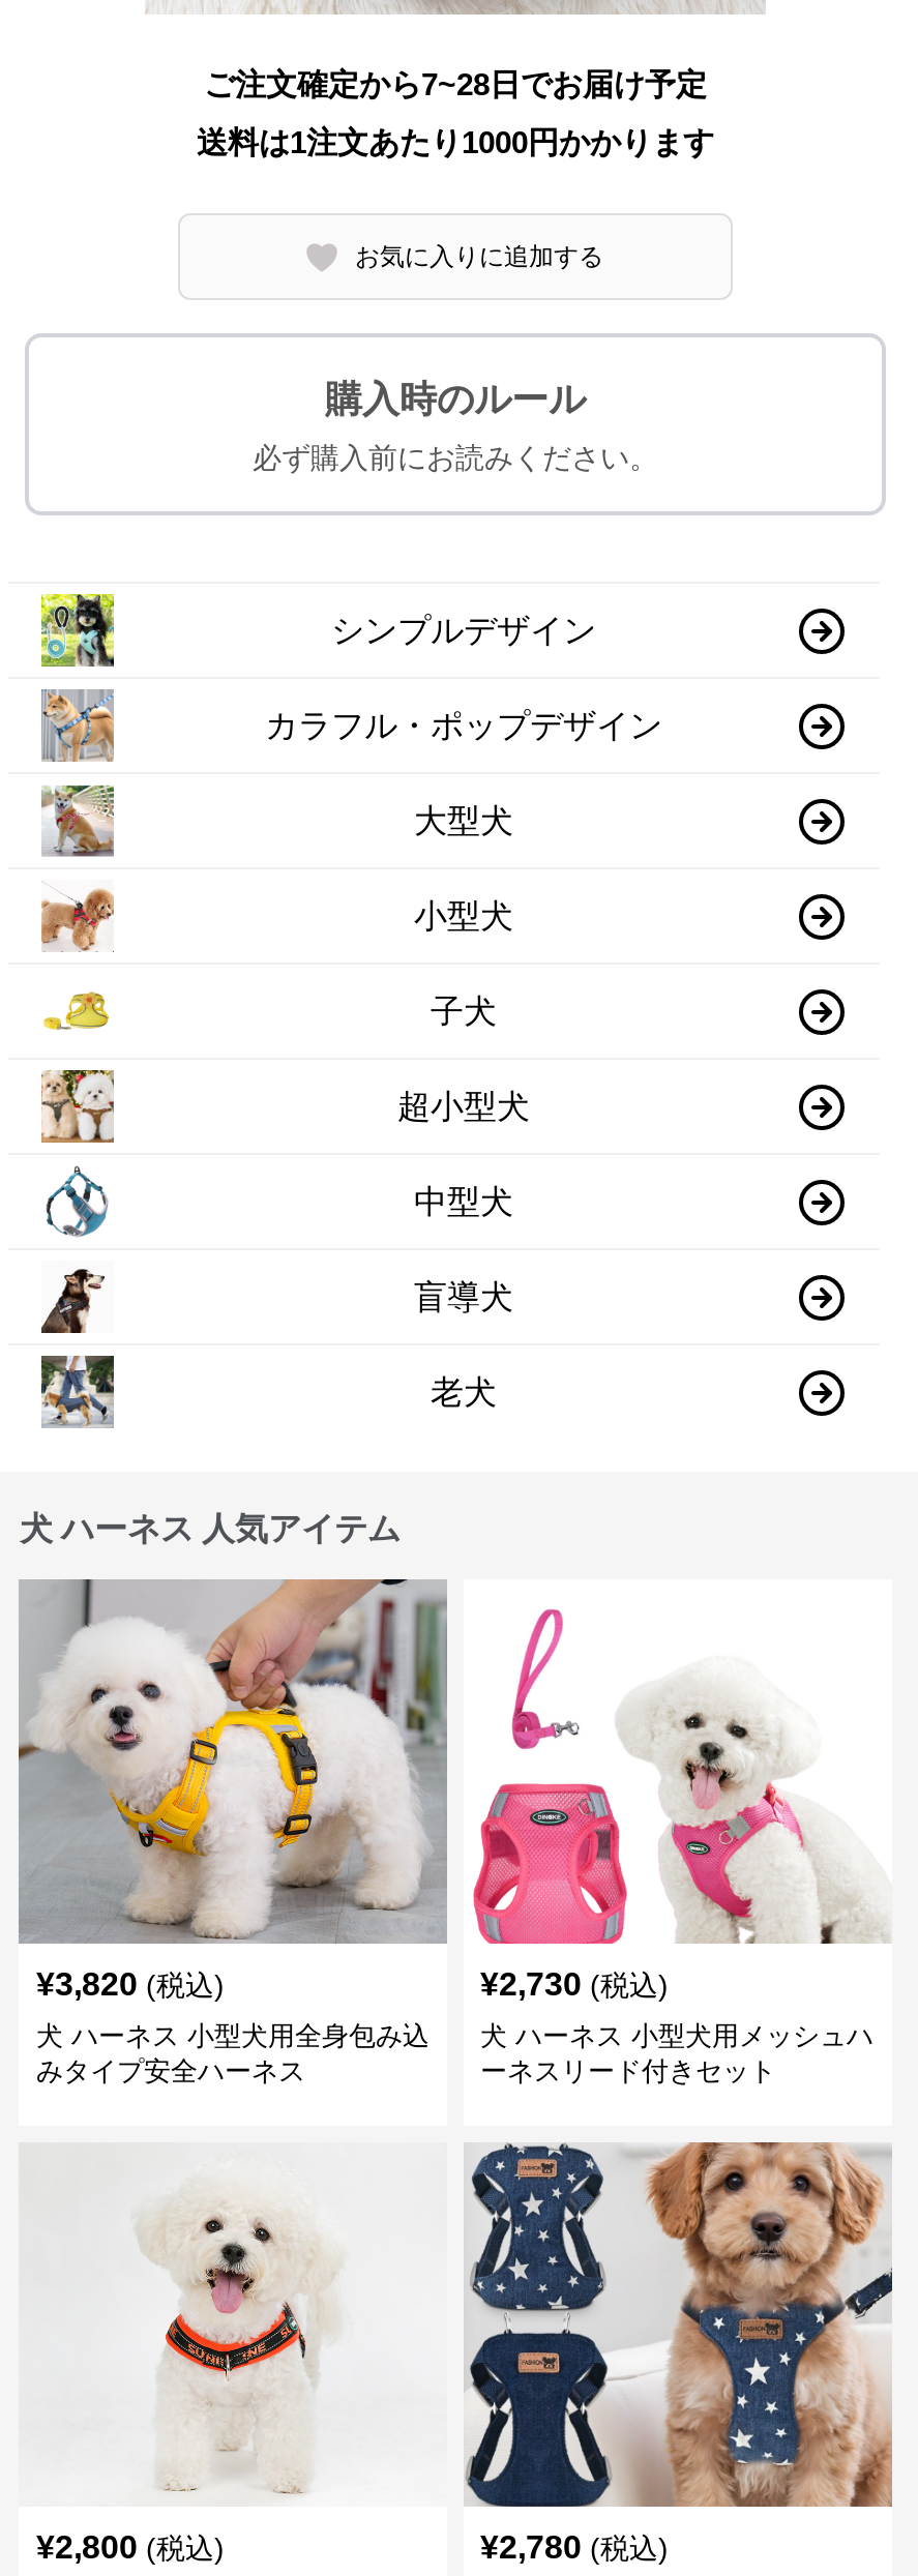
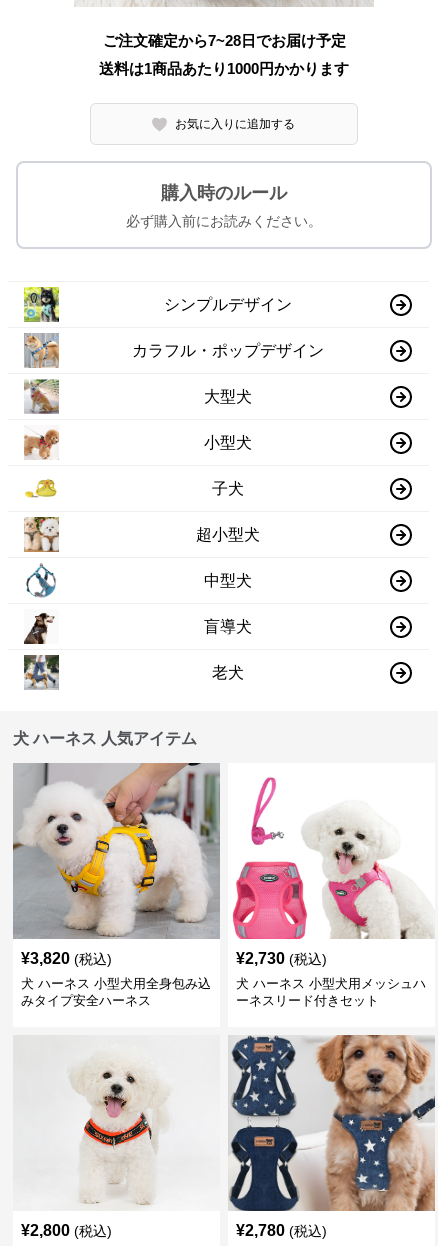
- 送料は1注文あたり1000円かかります
+ 送料は1商品あたり1000円かかります
